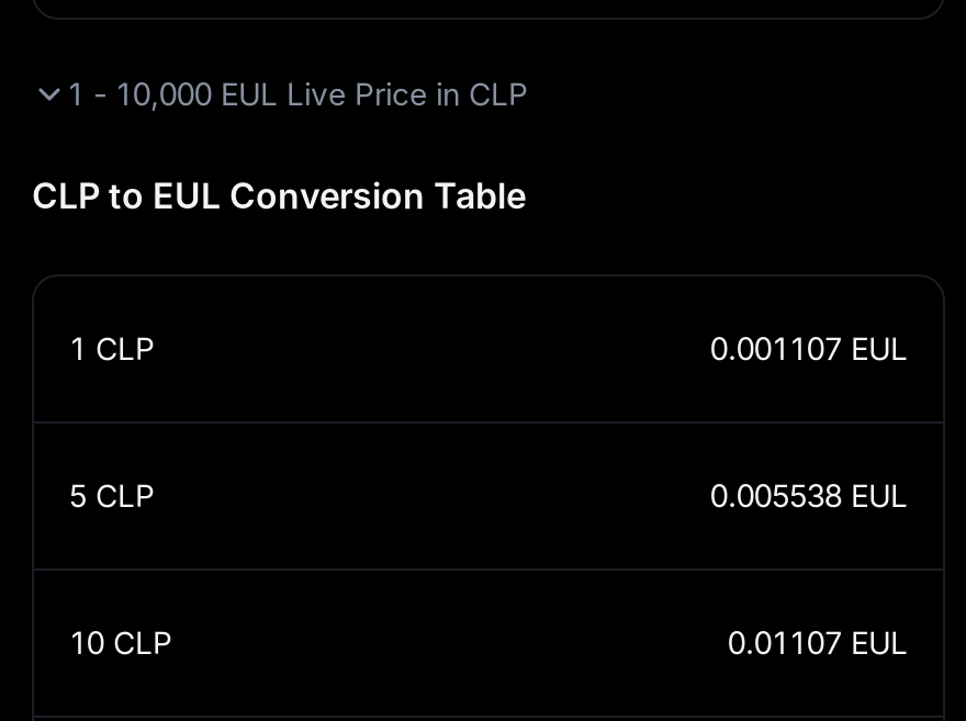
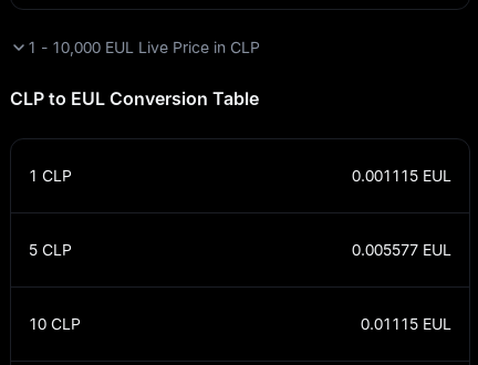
- 0.001107 EUL
+ 0.001115 EUL

- 0.005538 EUL
+ 0.005577 EUL

- 0.01107 EUL
+ 0.01115 EUL
